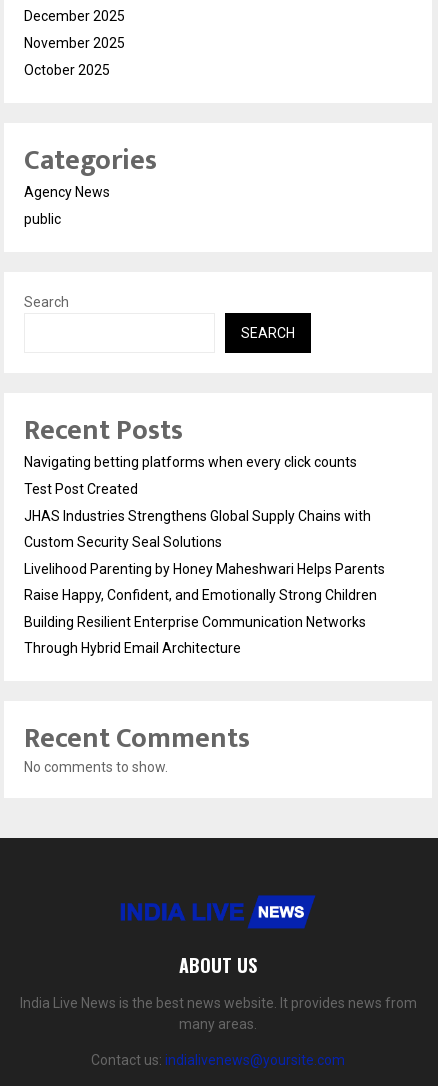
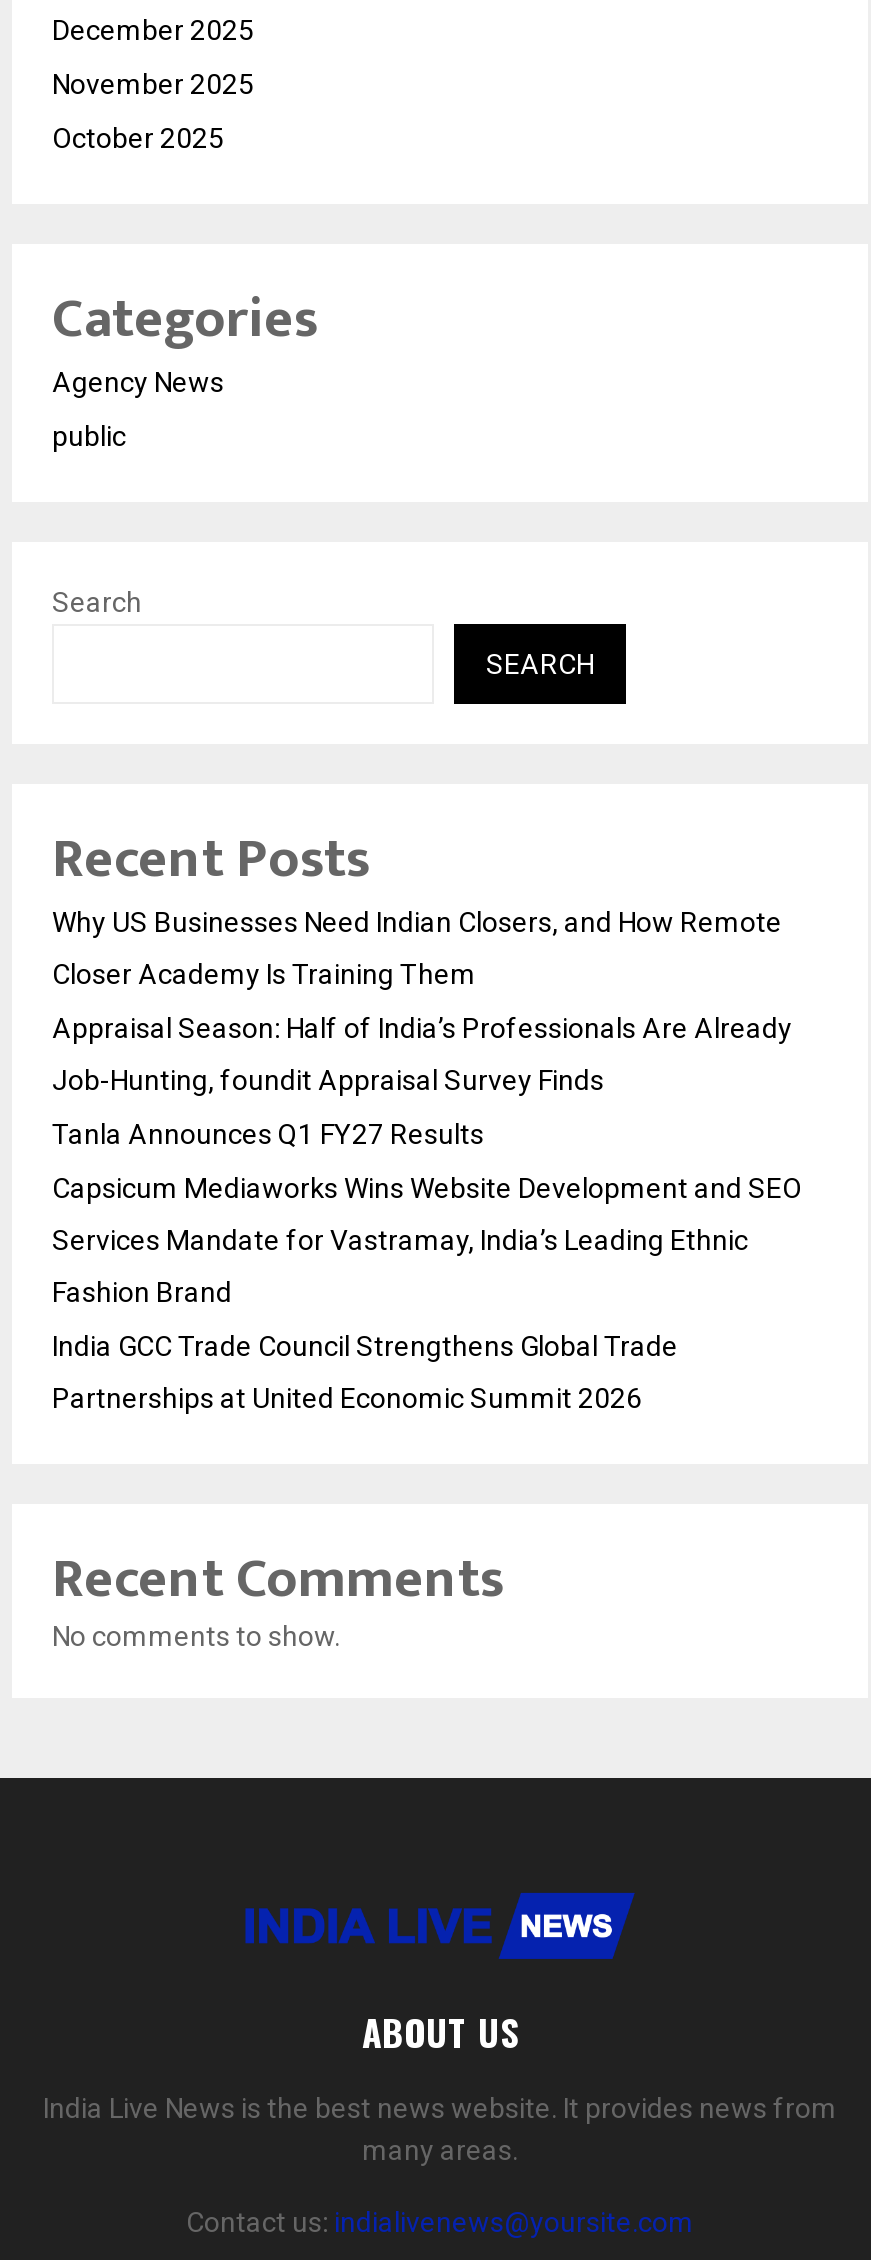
- Navigating betting platforms when every click counts
- Test Post Created
- JHAS Industries Strengthens Global Supply Chains with
- Custom Security Seal Solutions
- Livelihood Parenting by Honey Maheshwari Helps Parents
- Raise Happy, Confident, and Emotionally Strong Children
- Building Resilient Enterprise Communication Networks
- Through Hybrid Email Architecture
+ Why US Businesses Need Indian Closers, and How Remote
+ Closer Academy Is Training Them
+ Appraisal Season: Half of India’s Professionals Are Already
+ Job-Hunting, foundit Appraisal Survey Finds
+ Tanla Announces Q1 FY27 Results
+ Capsicum Mediaworks Wins Website Development and SEO
+ Services Mandate for Vastramay, India’s Leading Ethnic
+ Fashion Brand
+ India GCC Trade Council Strengthens Global Trade
+ Partnerships at United Economic Summit 2026
